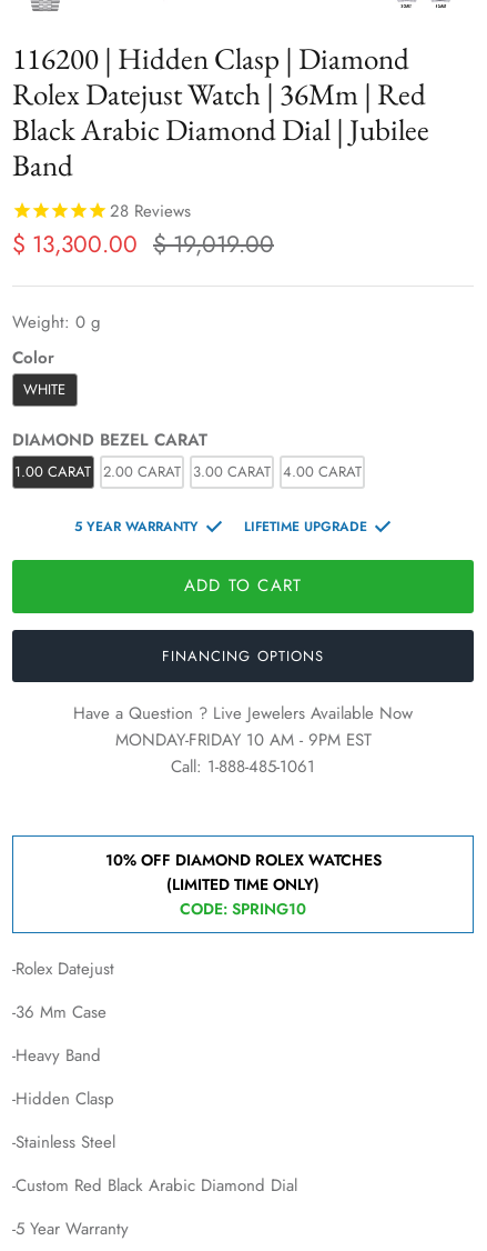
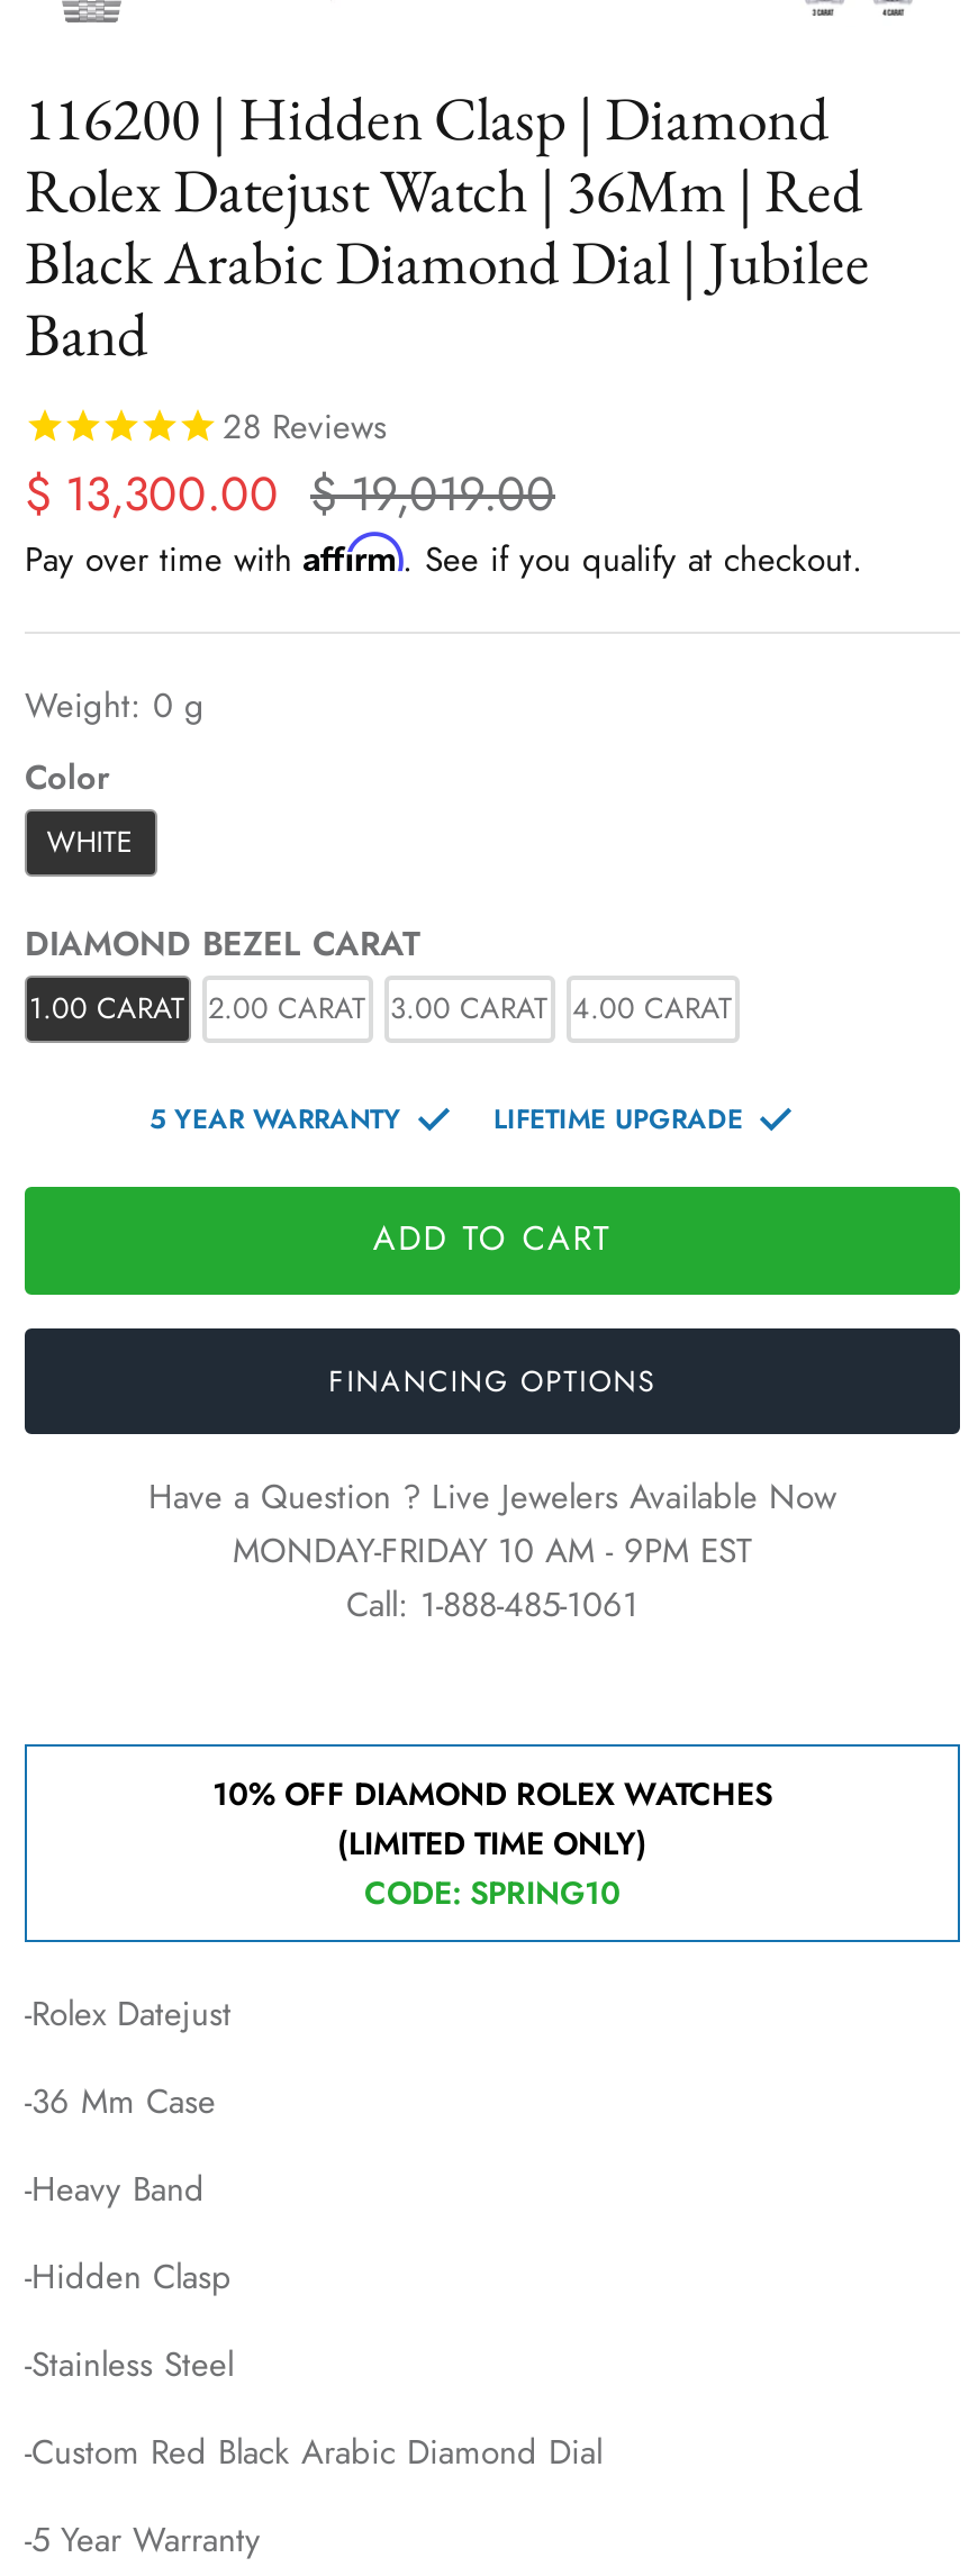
+ Pay over time with Affirm. See if you qualify at checkout.
